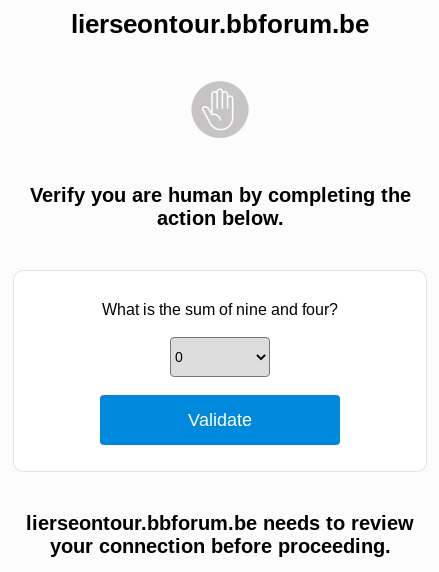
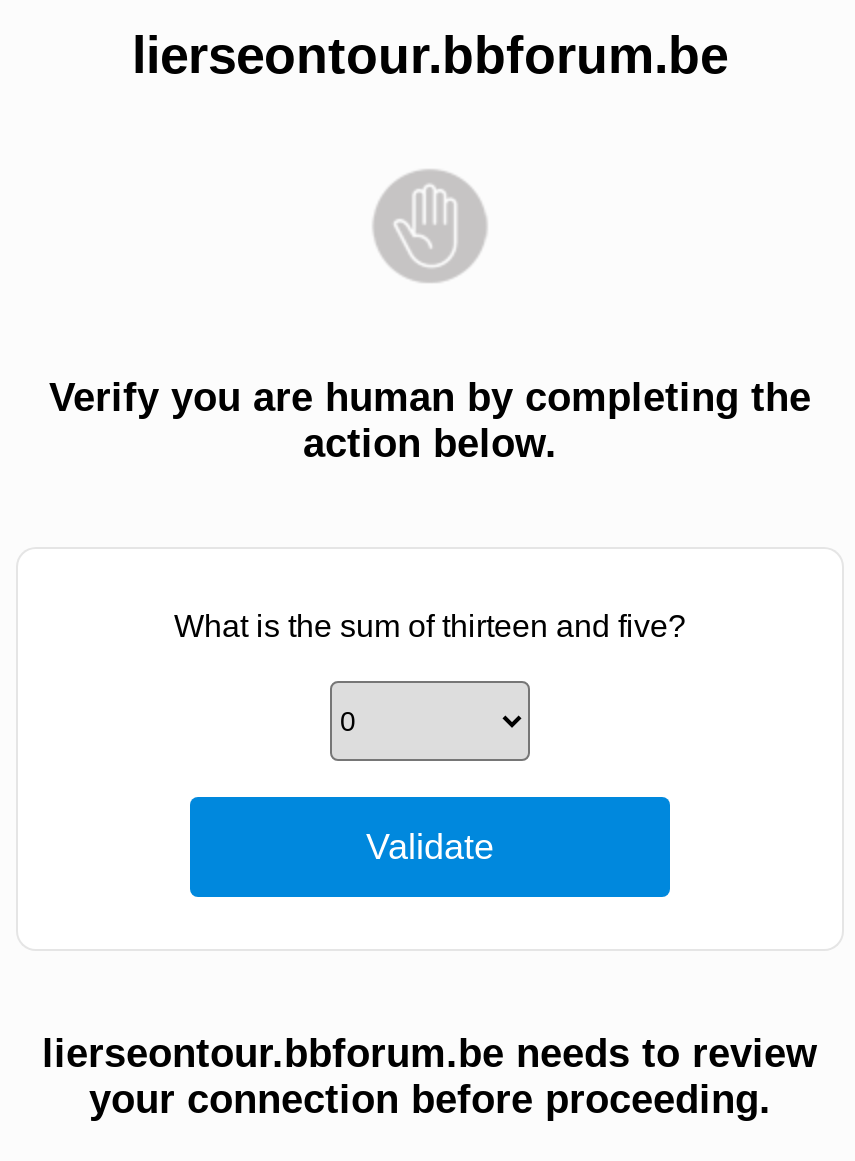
- What is the sum of nine and four?
+ What is the sum of thirteen and five?
